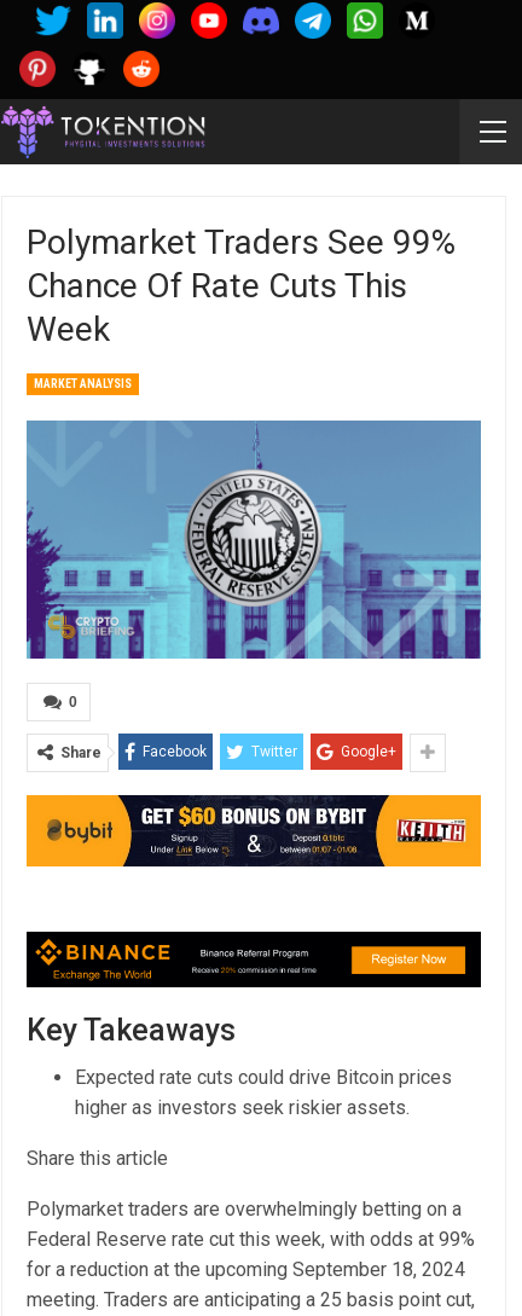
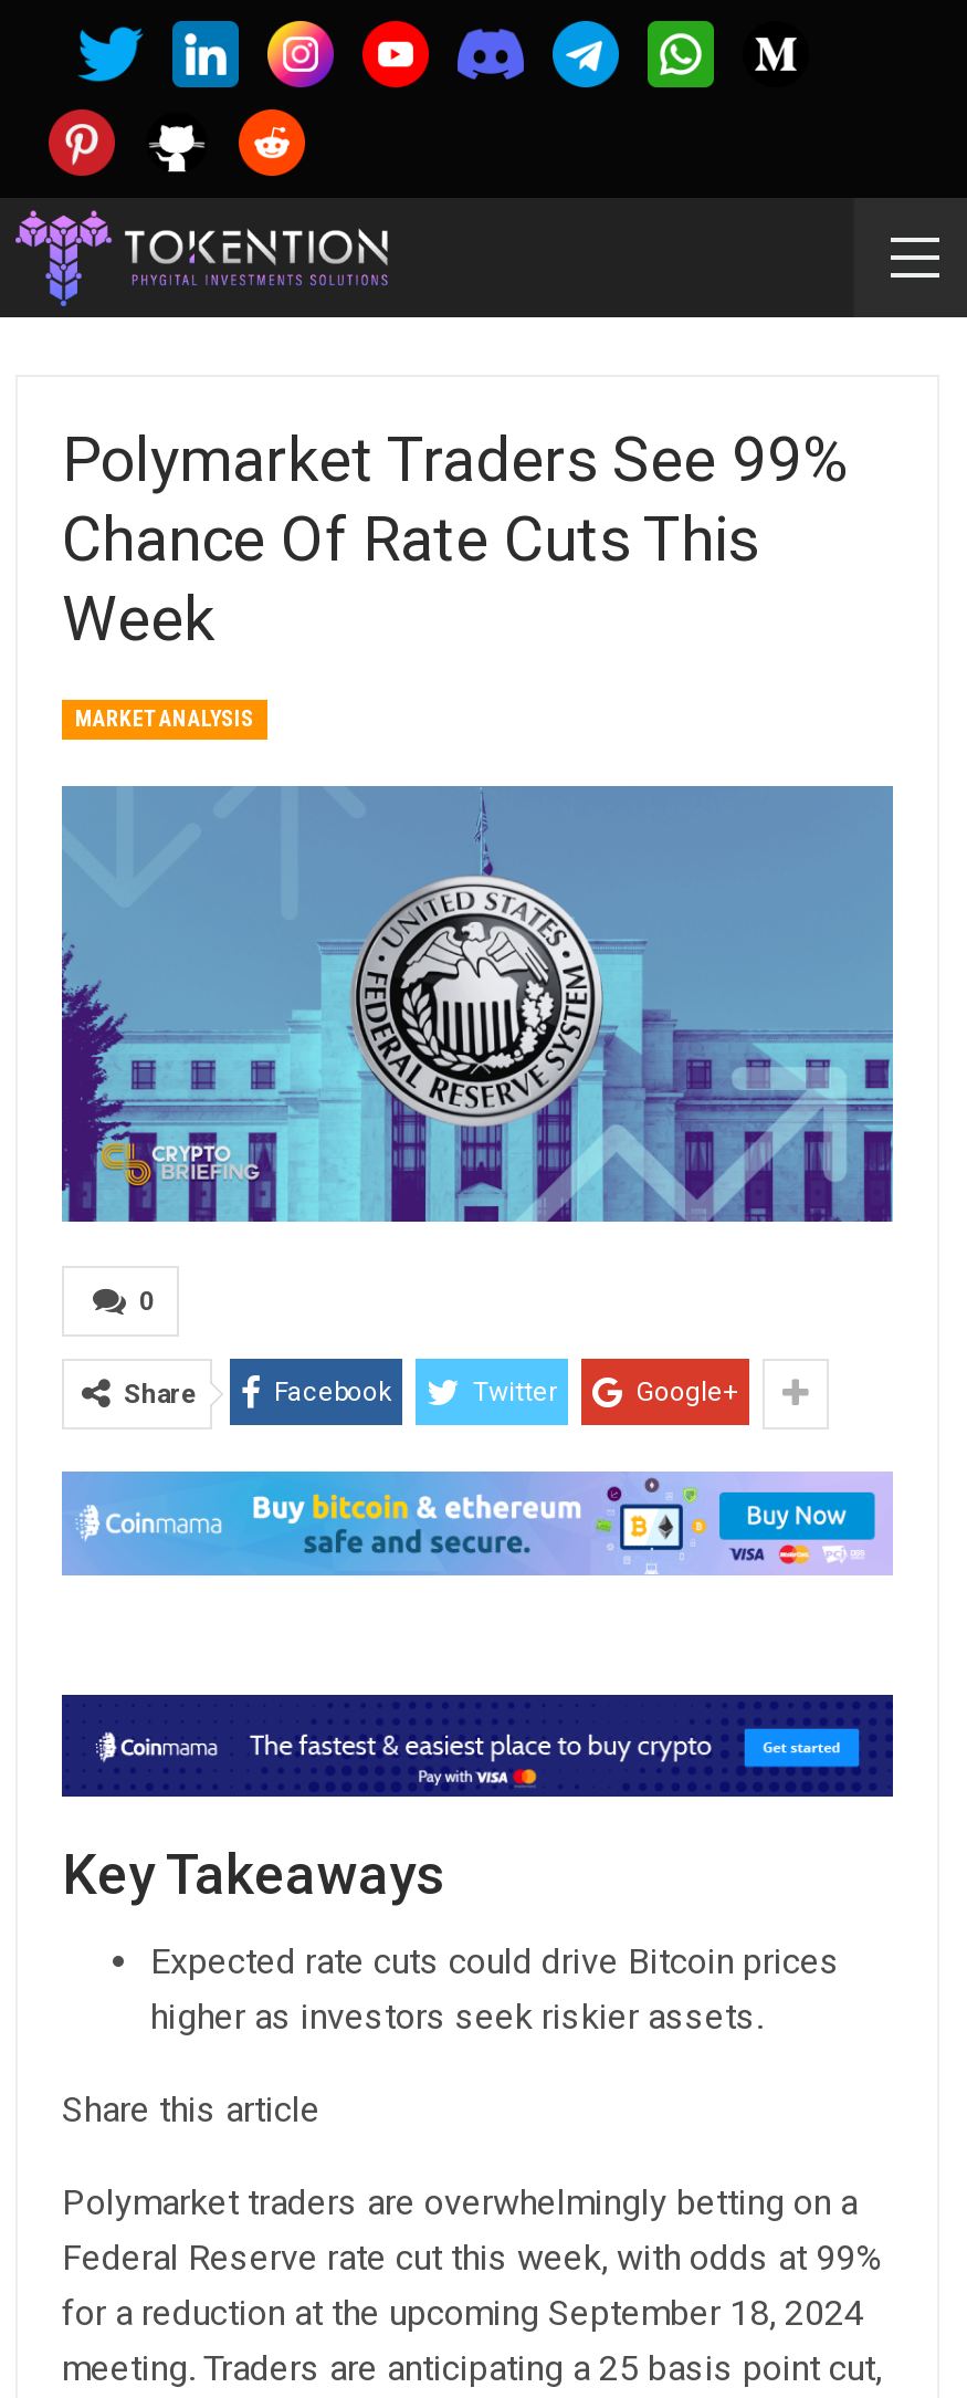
- [image]
+ [image]

- [image]
+ [image]
